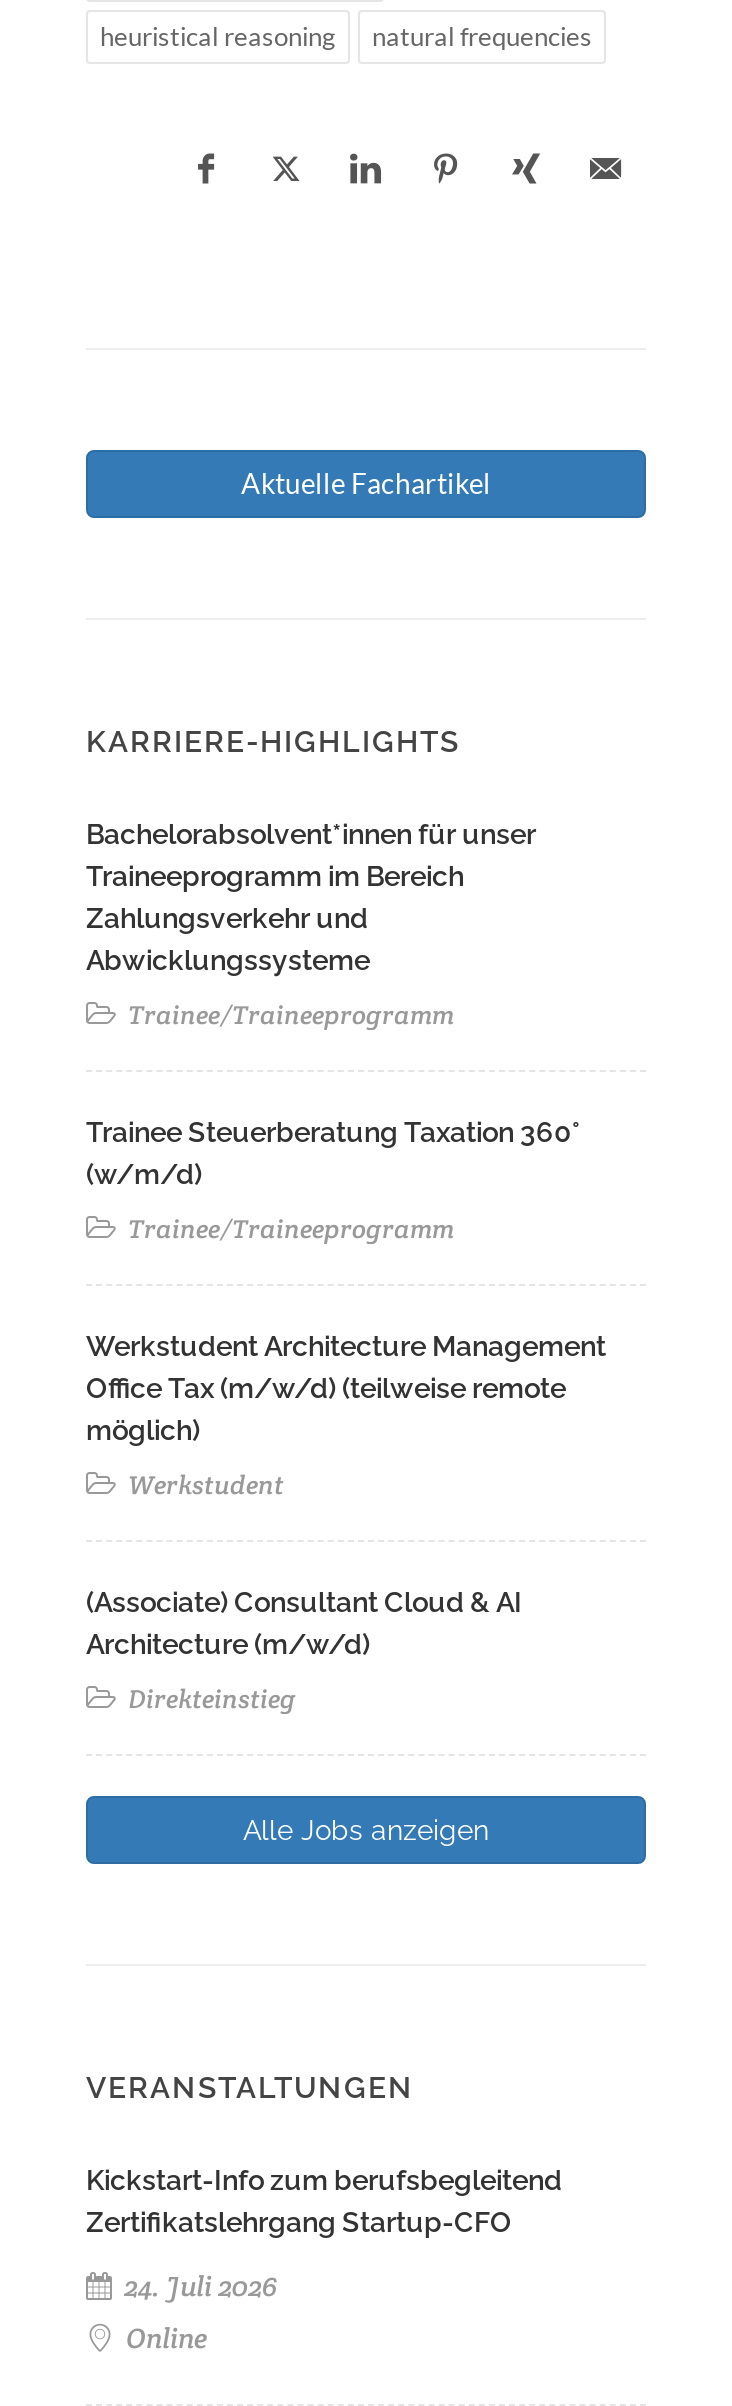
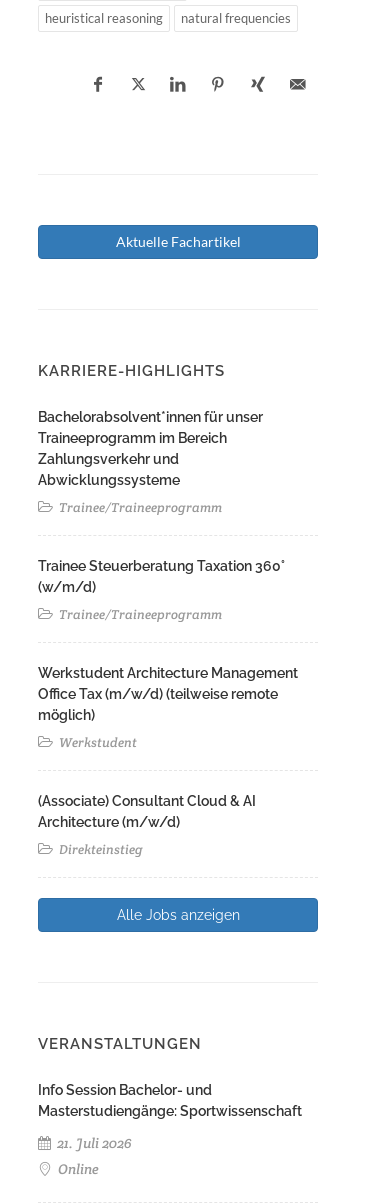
- Kickstart-Info zum berufsbegleitend
- Zertifikatslehrgang Startup-CFO
+ Info Session Bachelor- und
+ Masterstudiengänge: Sportwissenschaft

- 24. Juli 2026
+ 21. Juli 2026
